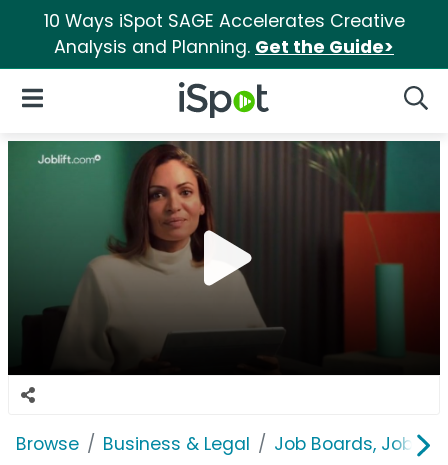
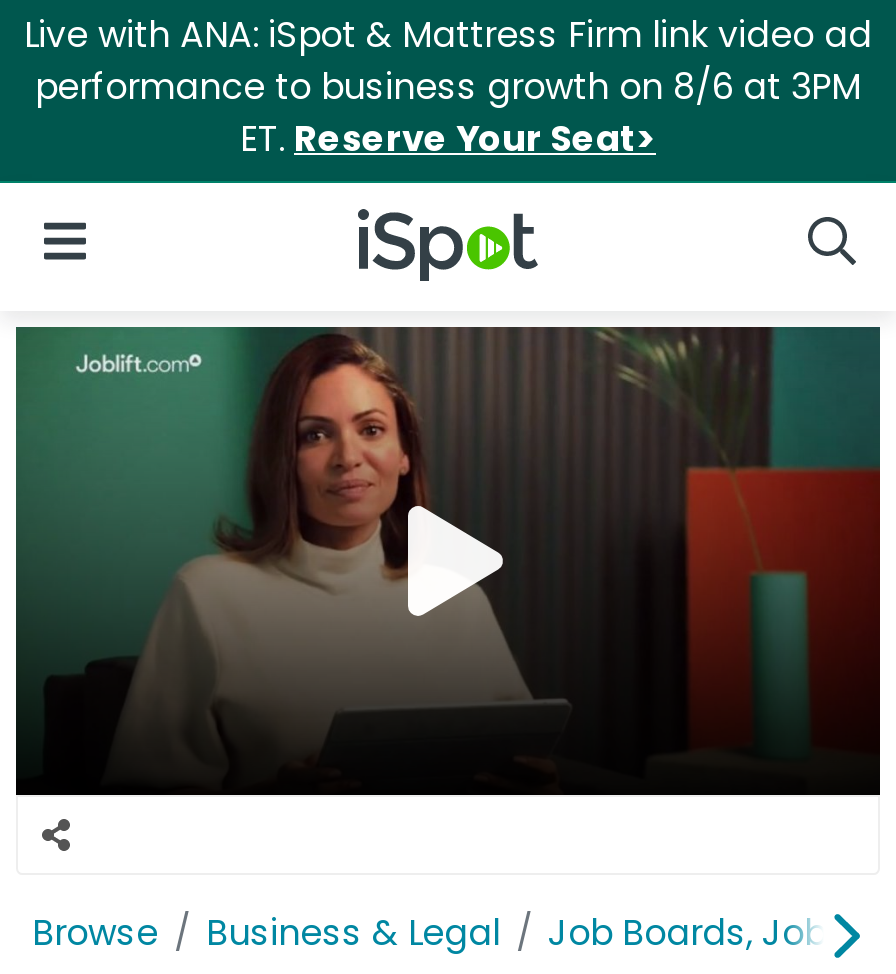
- 10 Ways iSpot SAGE Accelerates Creative
- Analysis and Planning. Get the Guide>
+ Live with ANA: iSpot & Mattress Firm link video ad
+ performance to business growth on 8/6 at 3PM
+ ET. Reserve Your Seat>
